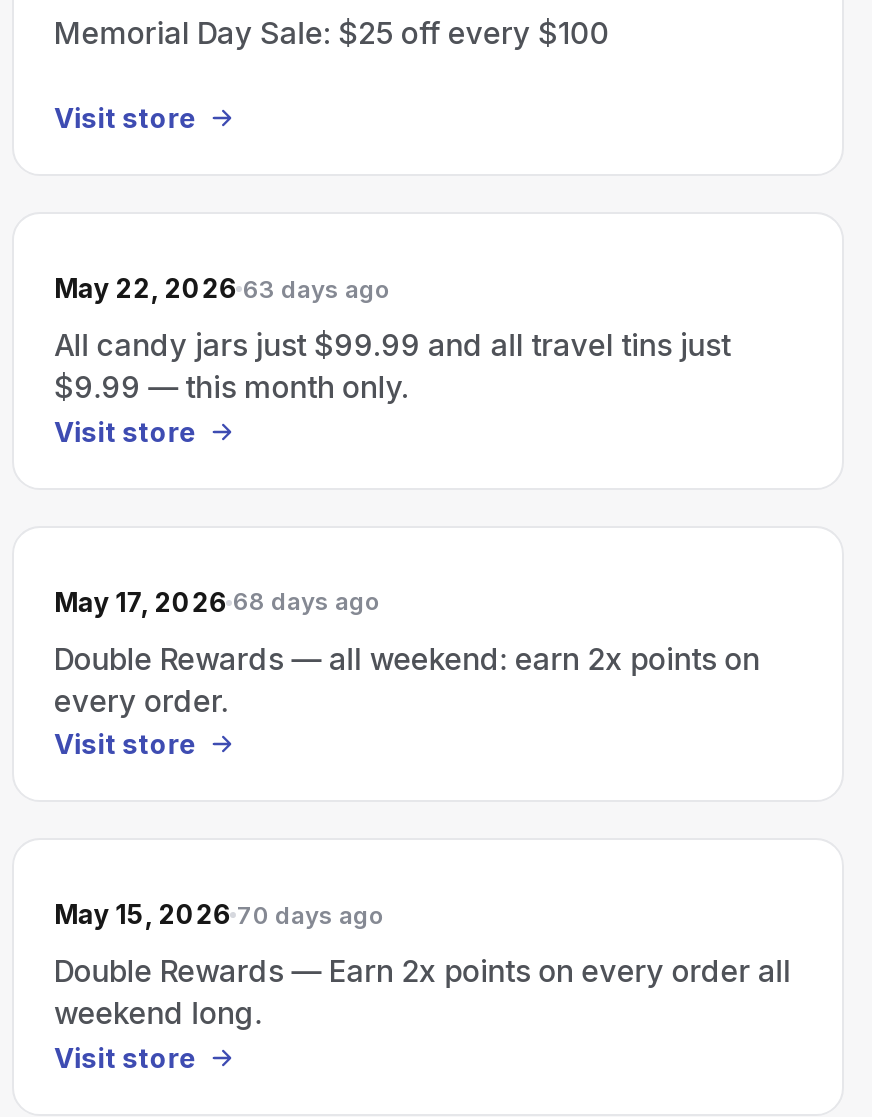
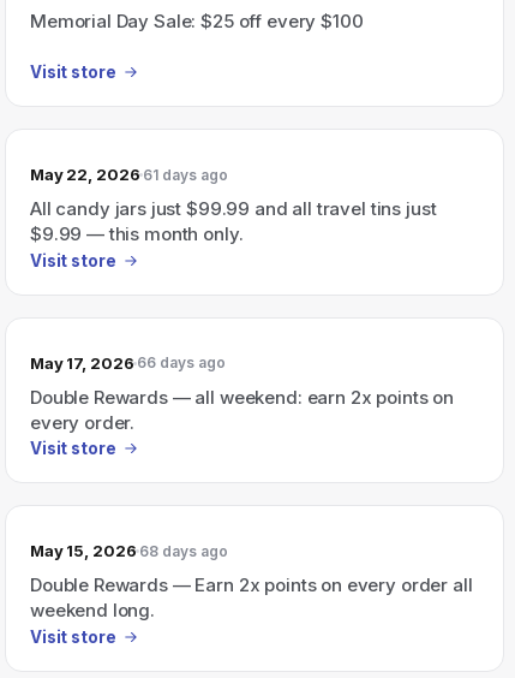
- May 22, 2026 63 days ago
+ May 22, 2026 61 days ago

- May 17, 2026 68 days ago
+ May 17, 2026 66 days ago

- May 15, 2026 70 days ago
+ May 15, 2026 68 days ago
